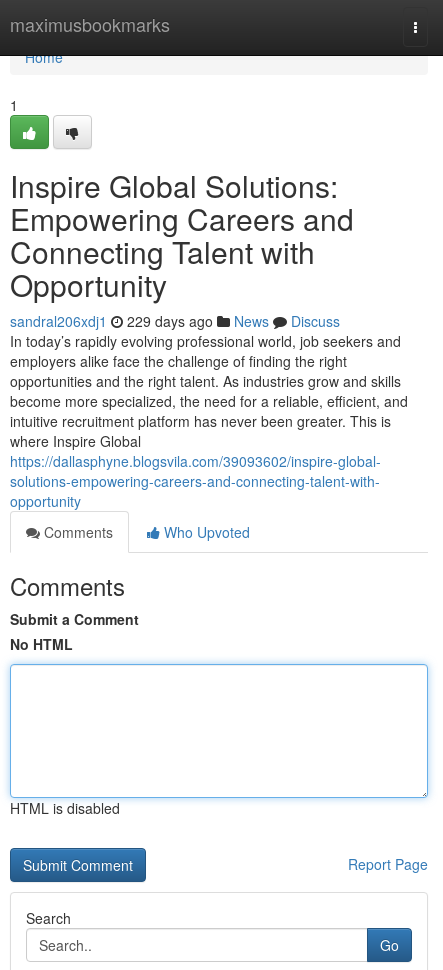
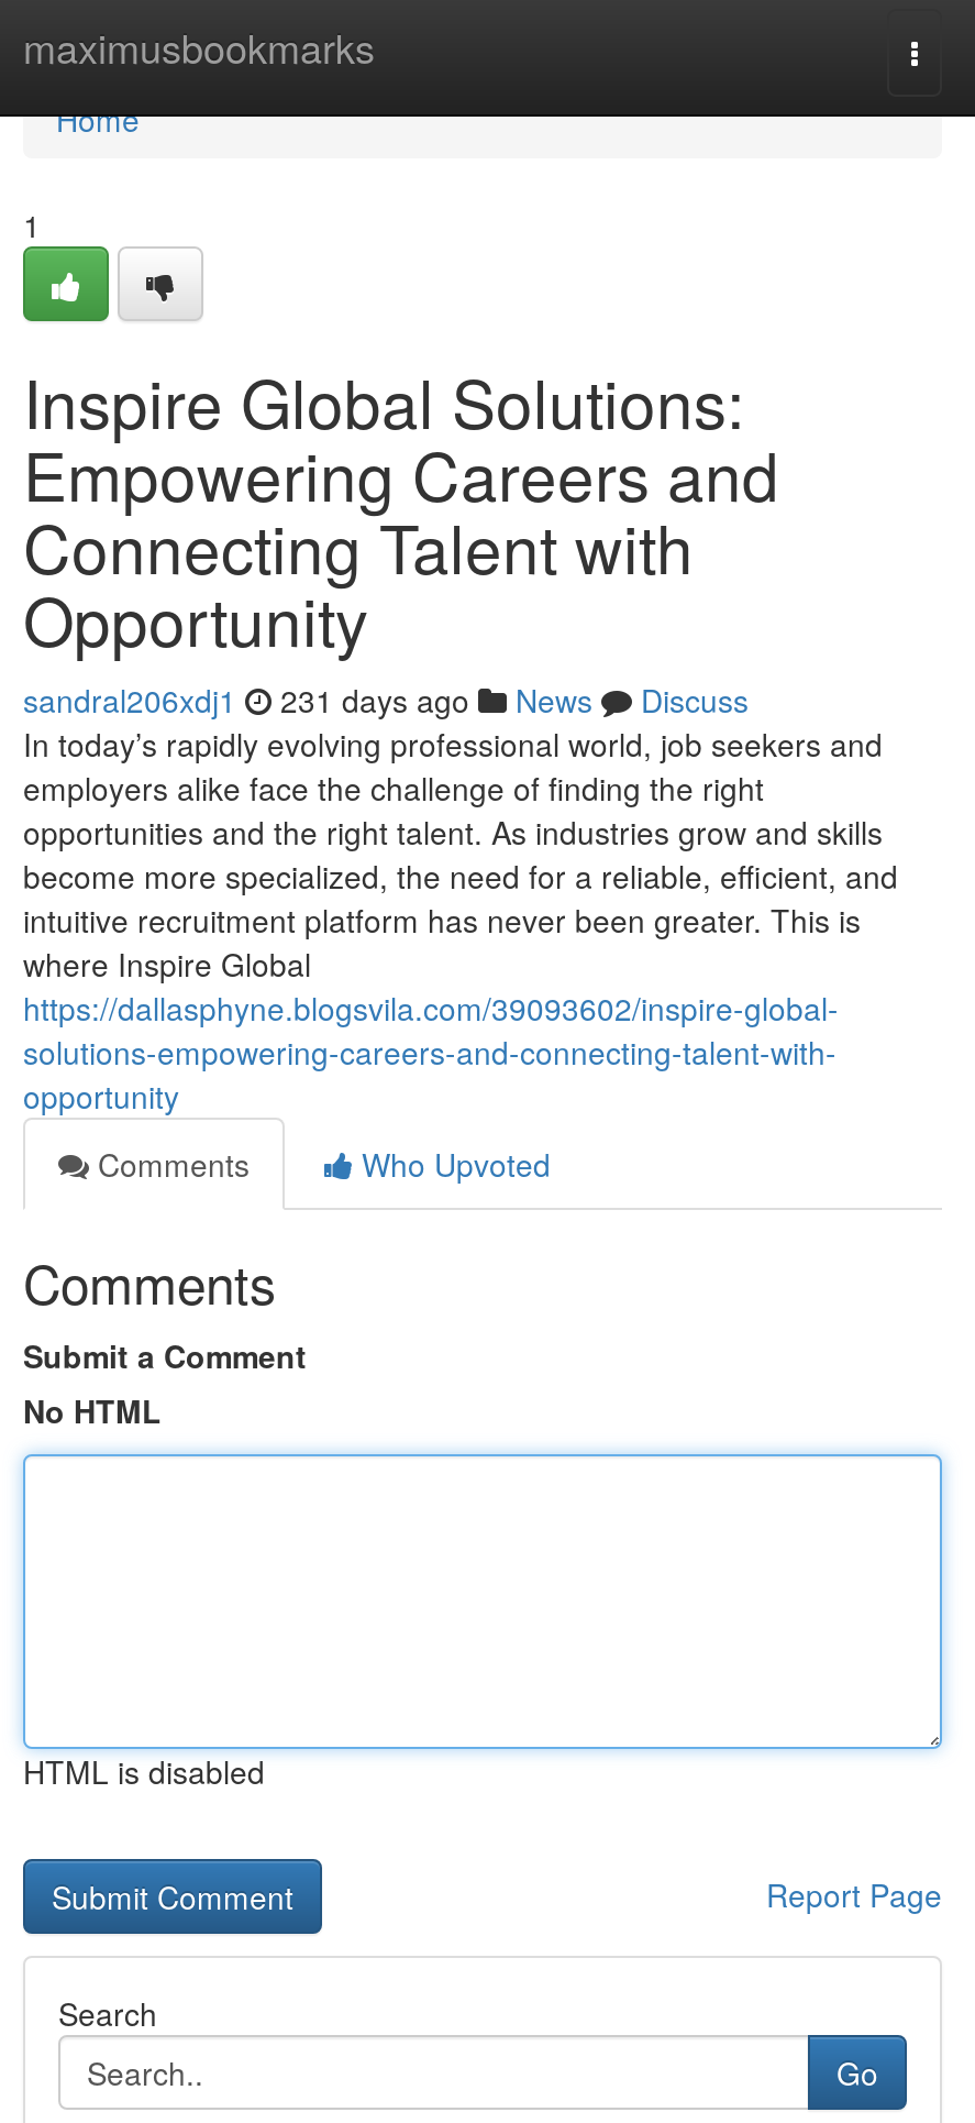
- sandral206xdj1 229 days ago News Discuss
+ sandral206xdj1 231 days ago News Discuss
